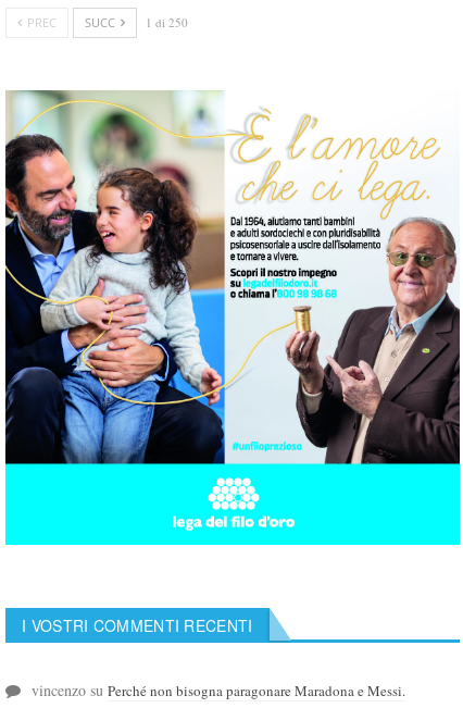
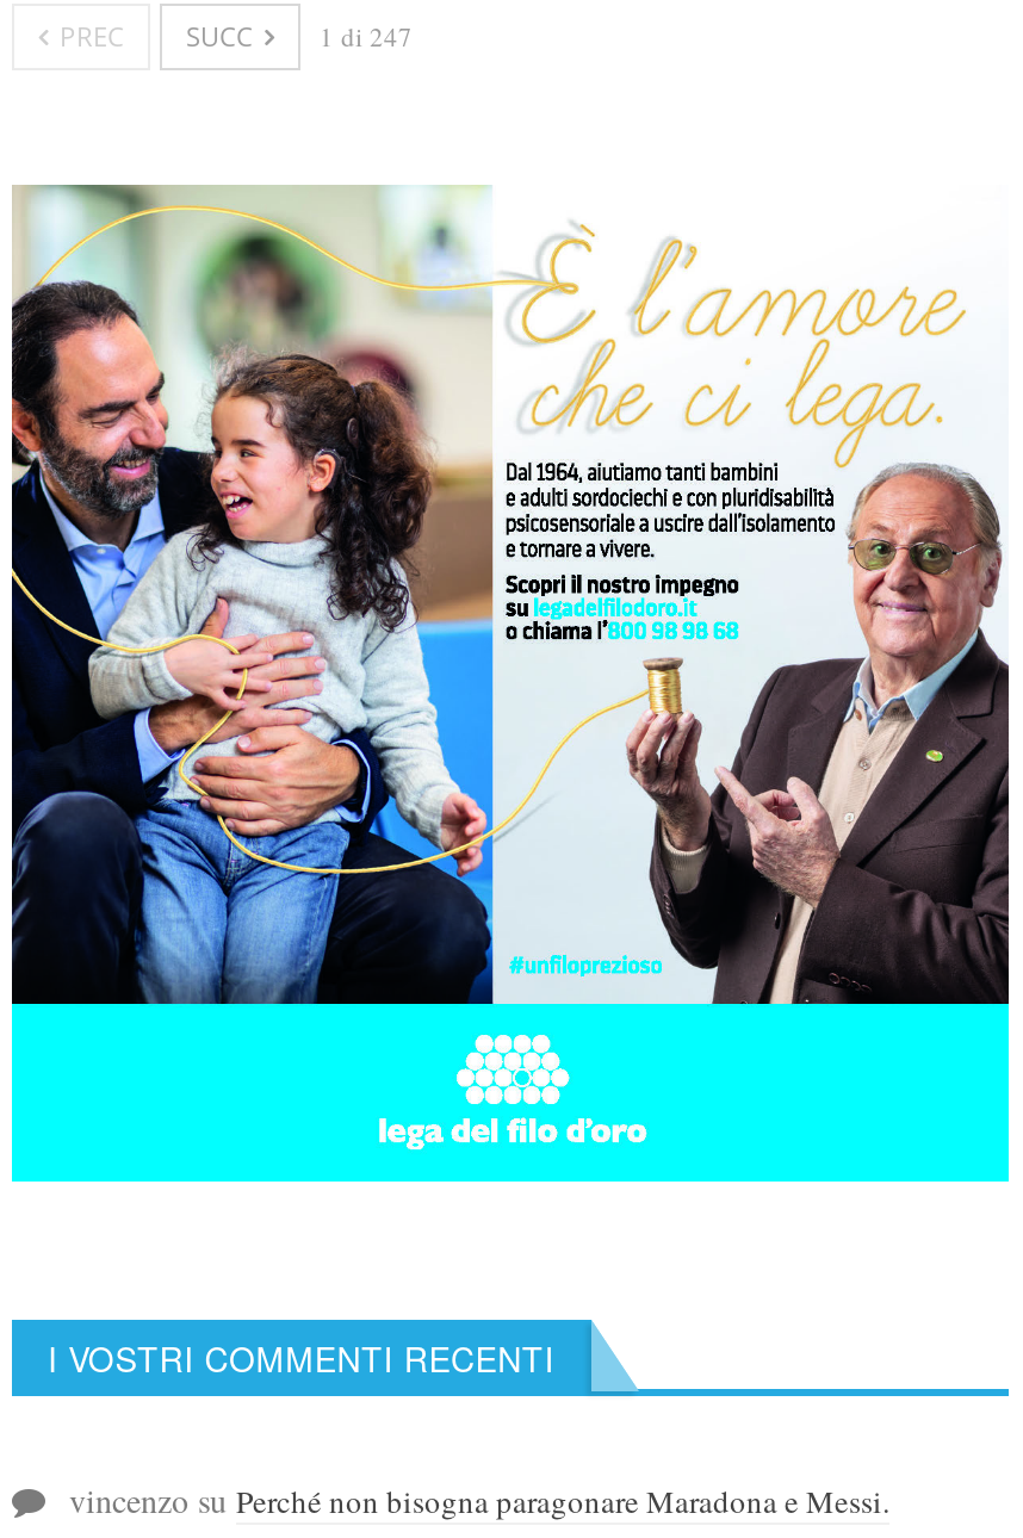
- PREC SUCC 1 di 250
+ PREC SUCC 1 di 247
